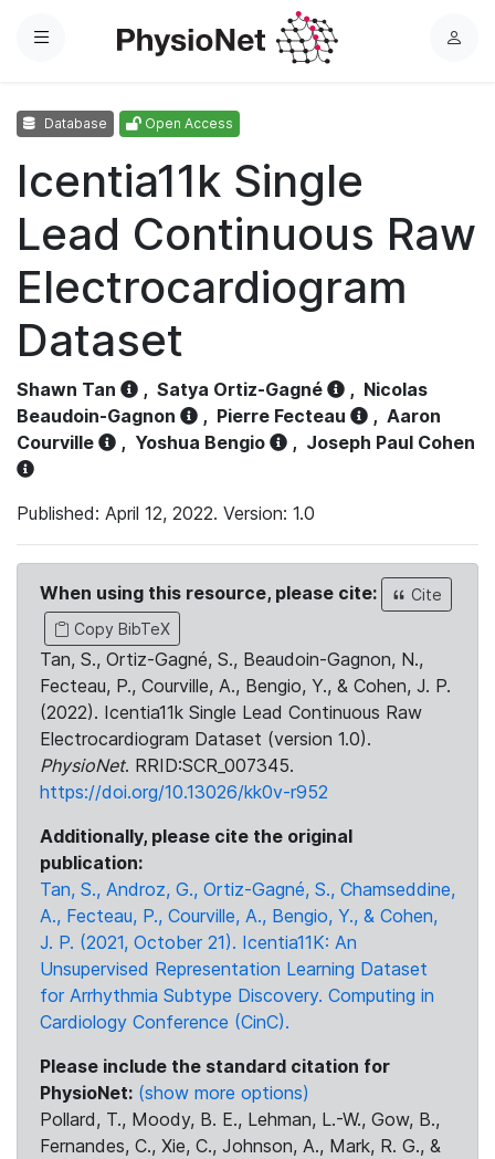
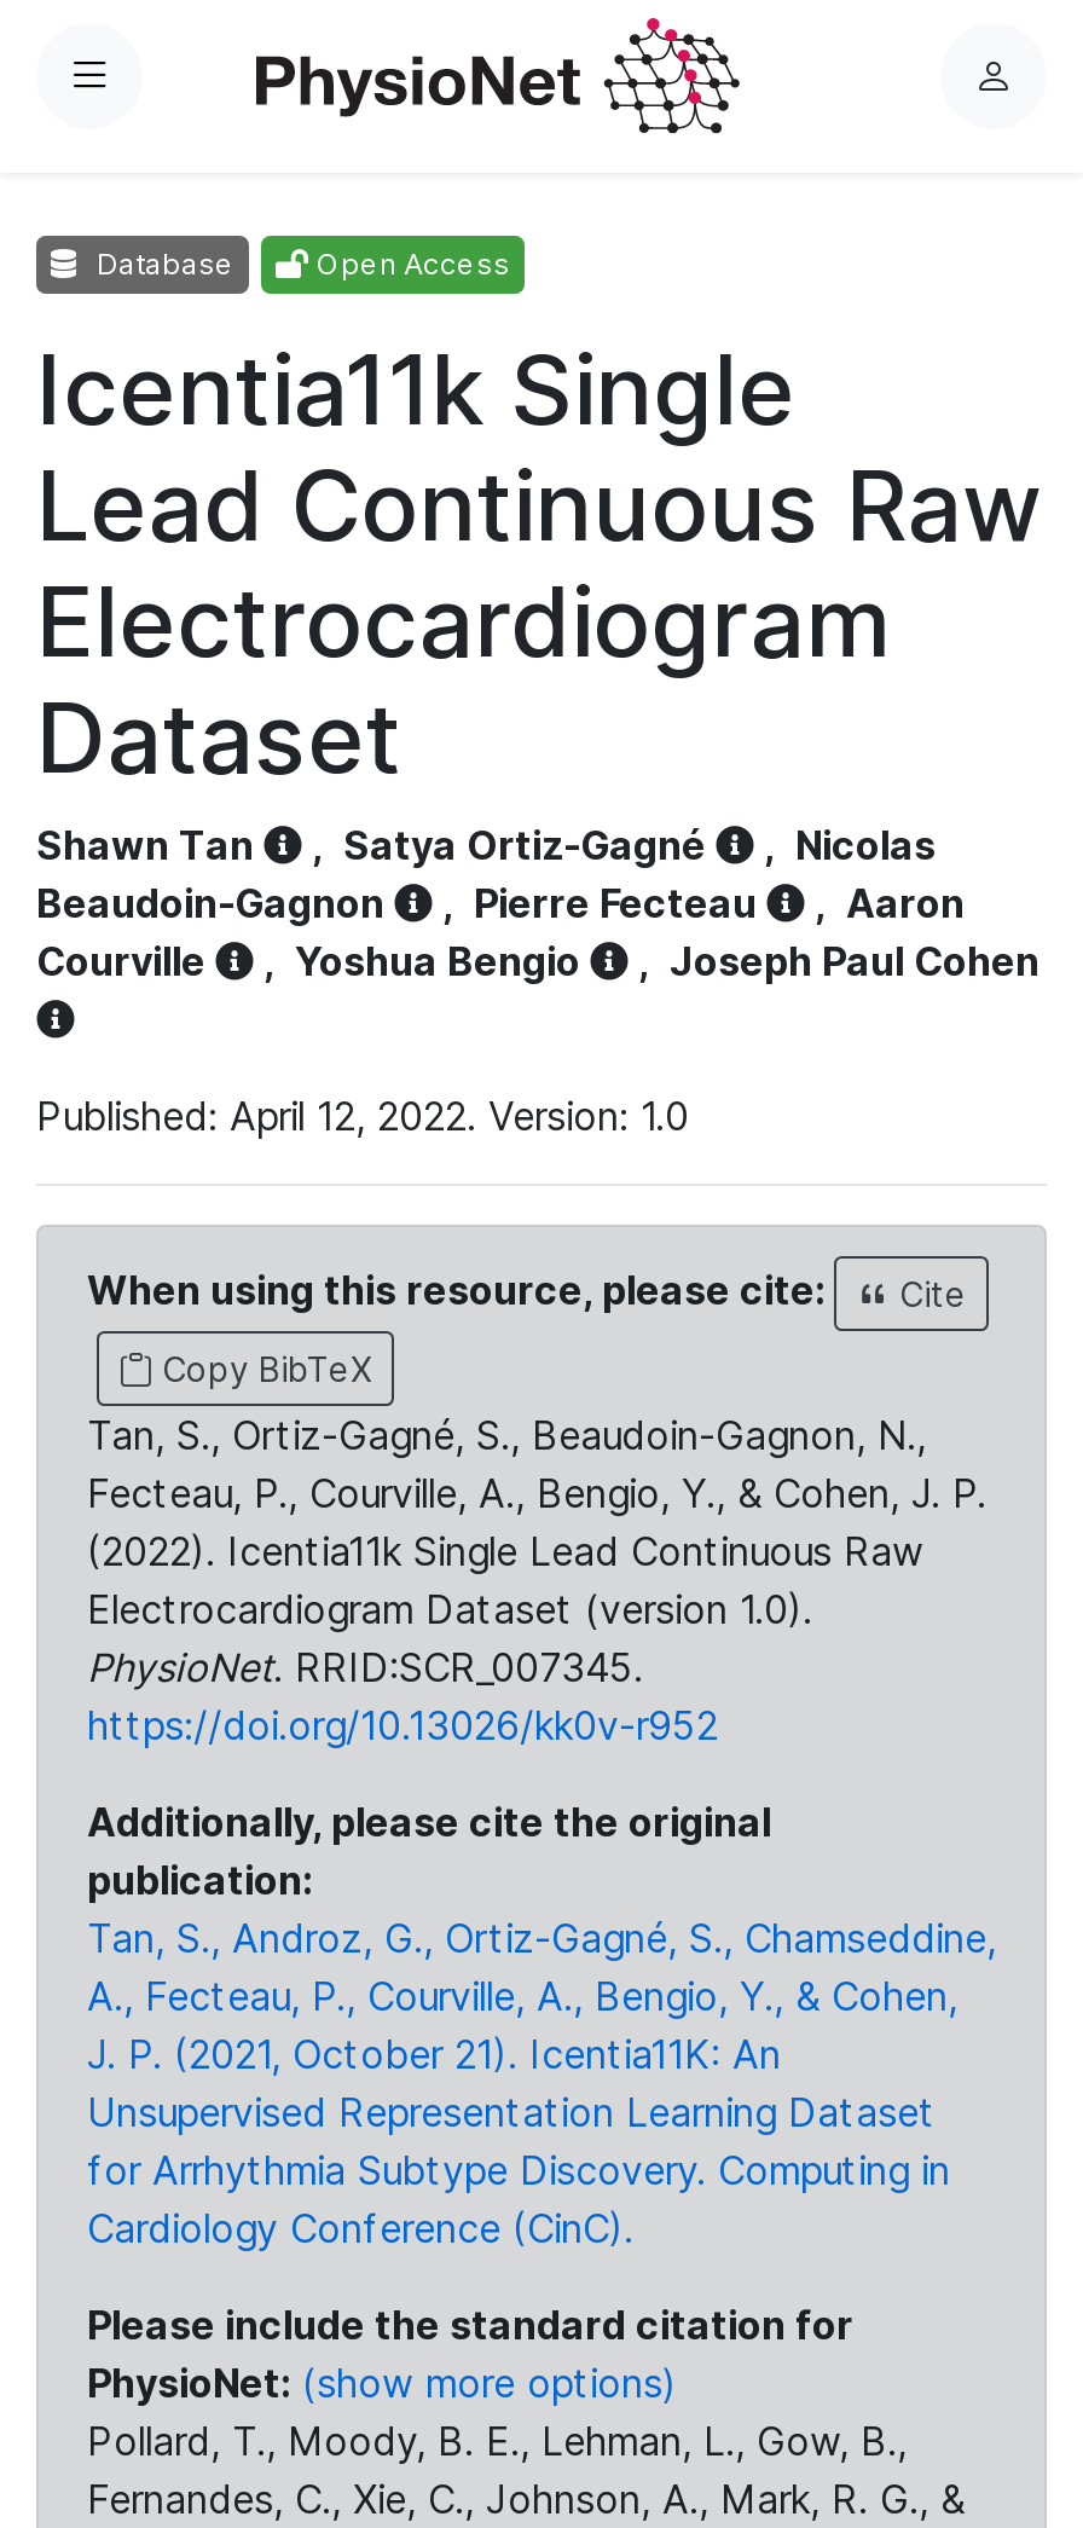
- Pollard, T., Moody, B. E., Lehman, L.-W., Gow, B.,
+ Pollard, T., Moody, B. E., Lehman, L., Gow, B.,
